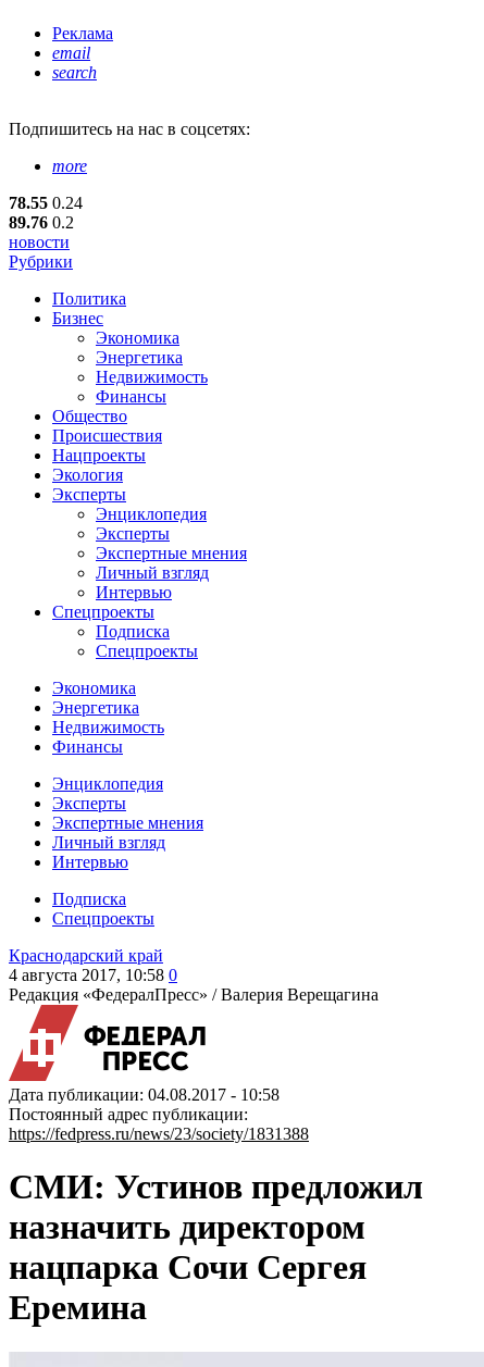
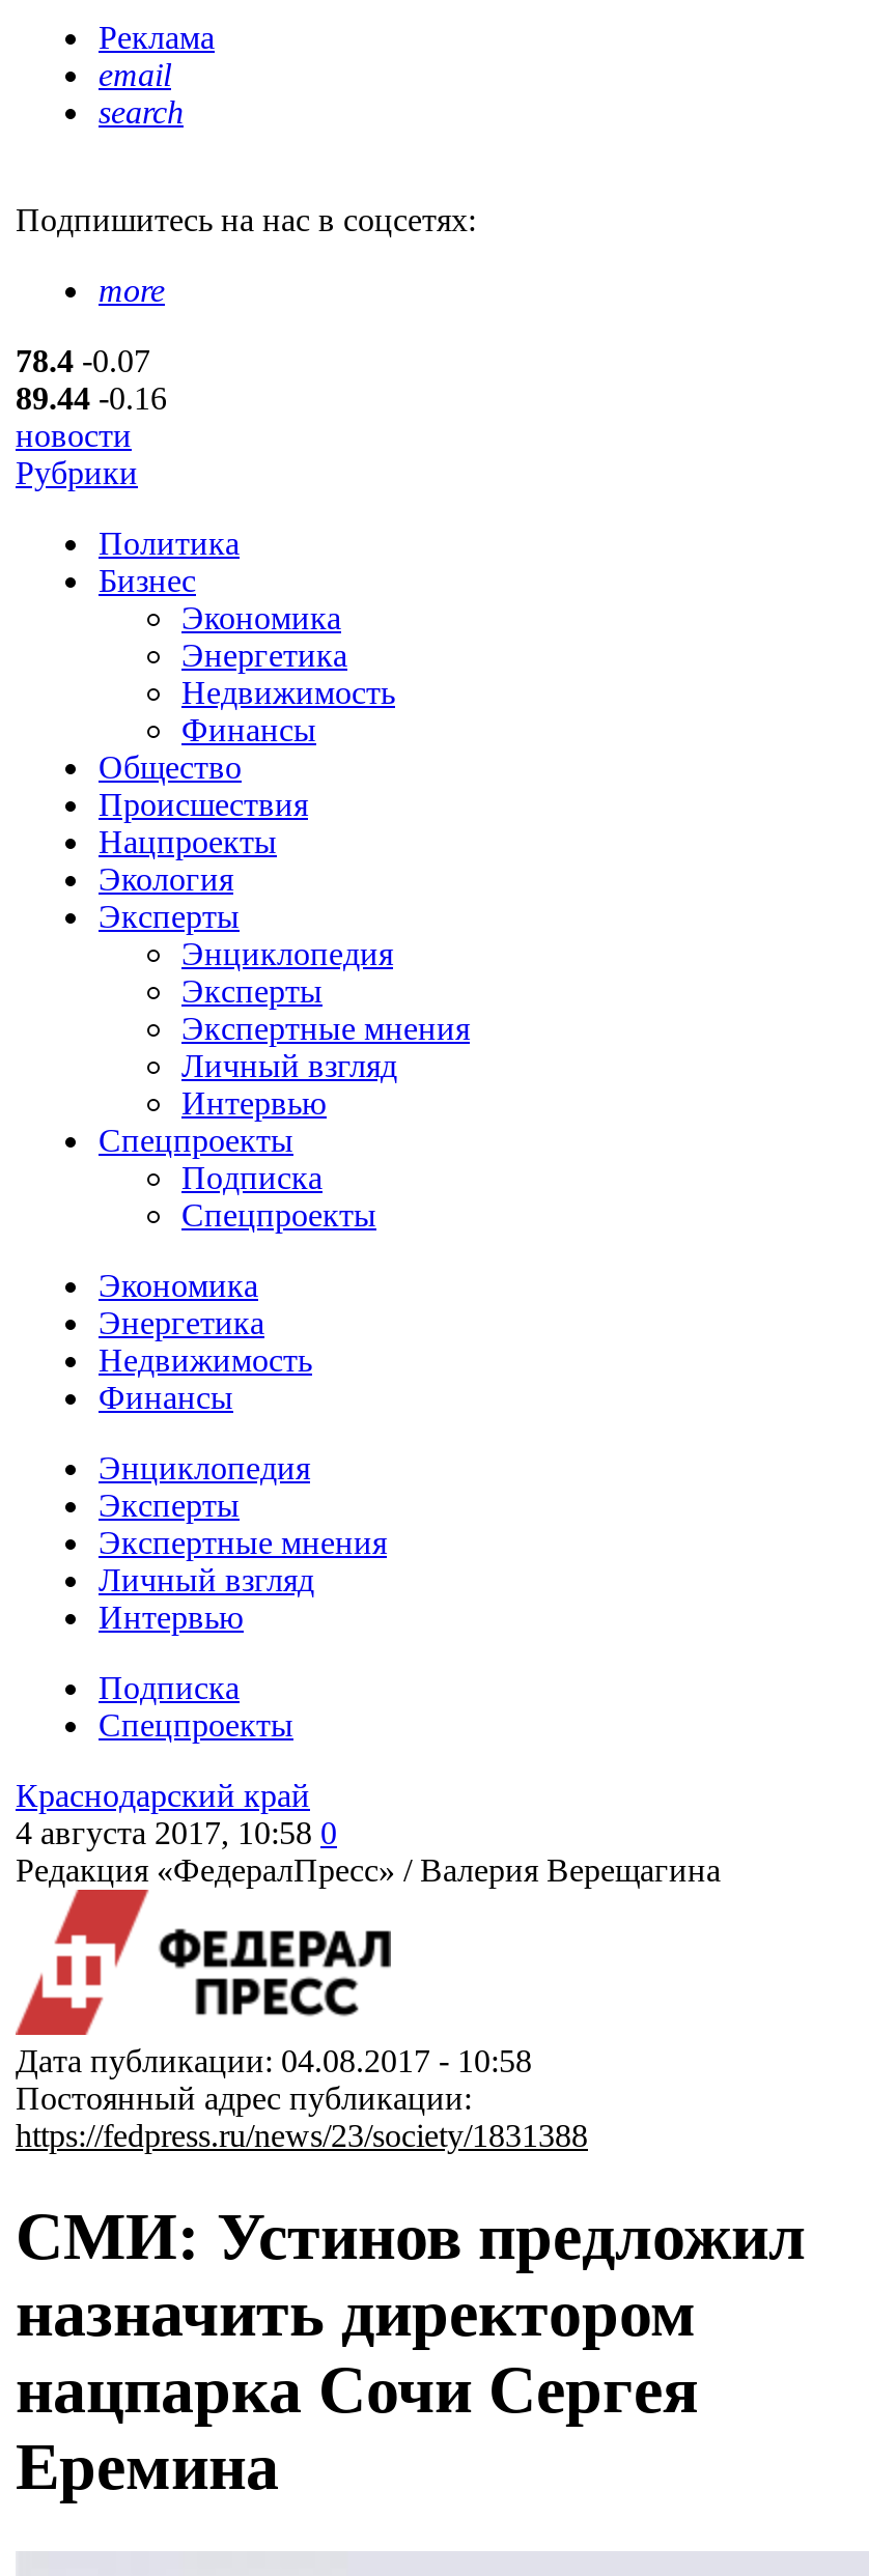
- 78.55 0.24
+ 78.4 -0.07

- 89.76 0.2
+ 89.44 -0.16
